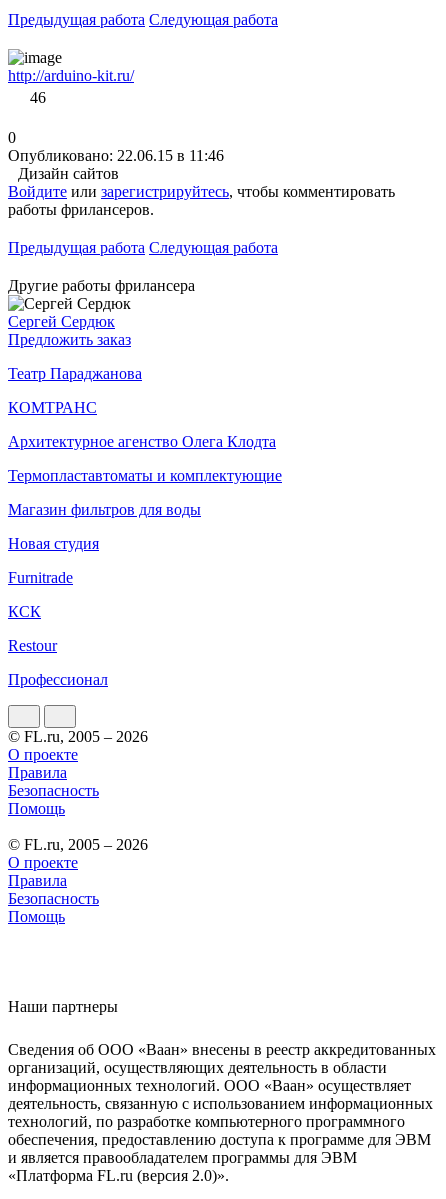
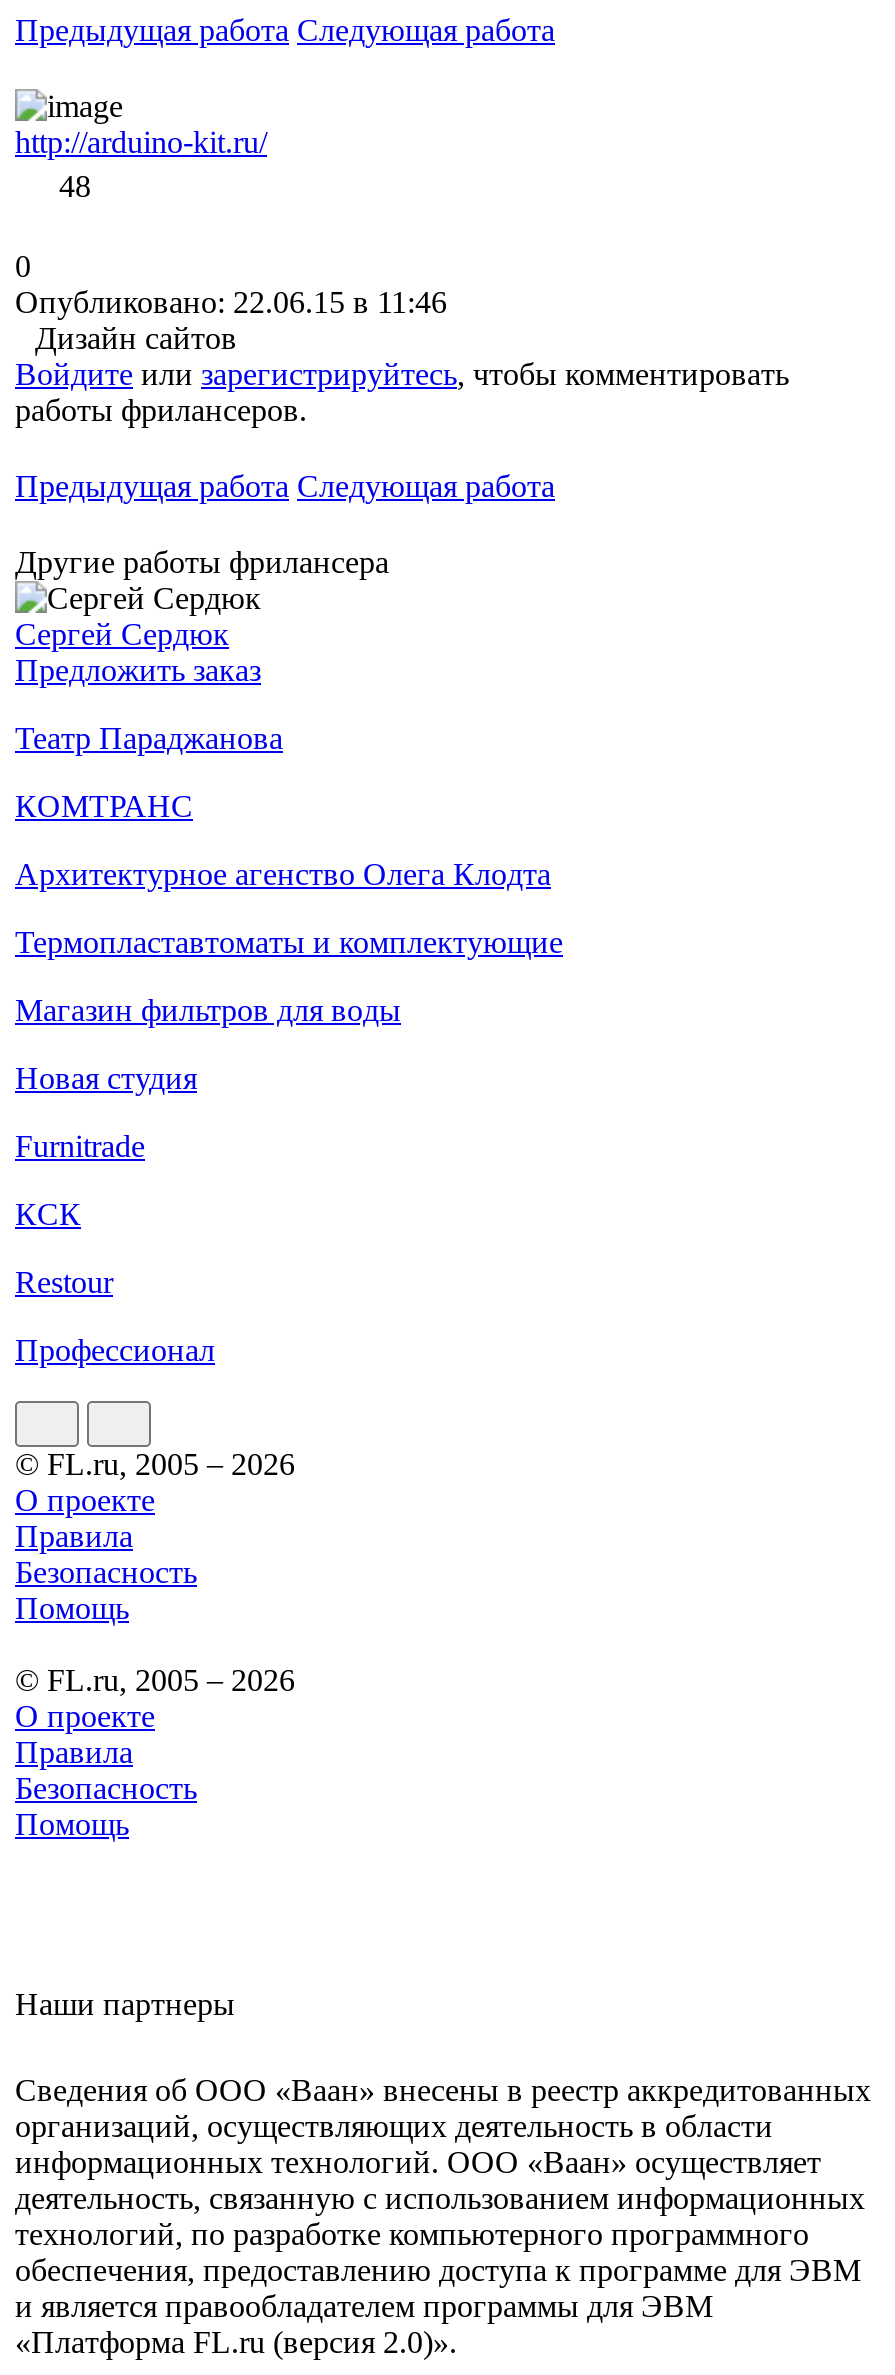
- 46
+ 48
